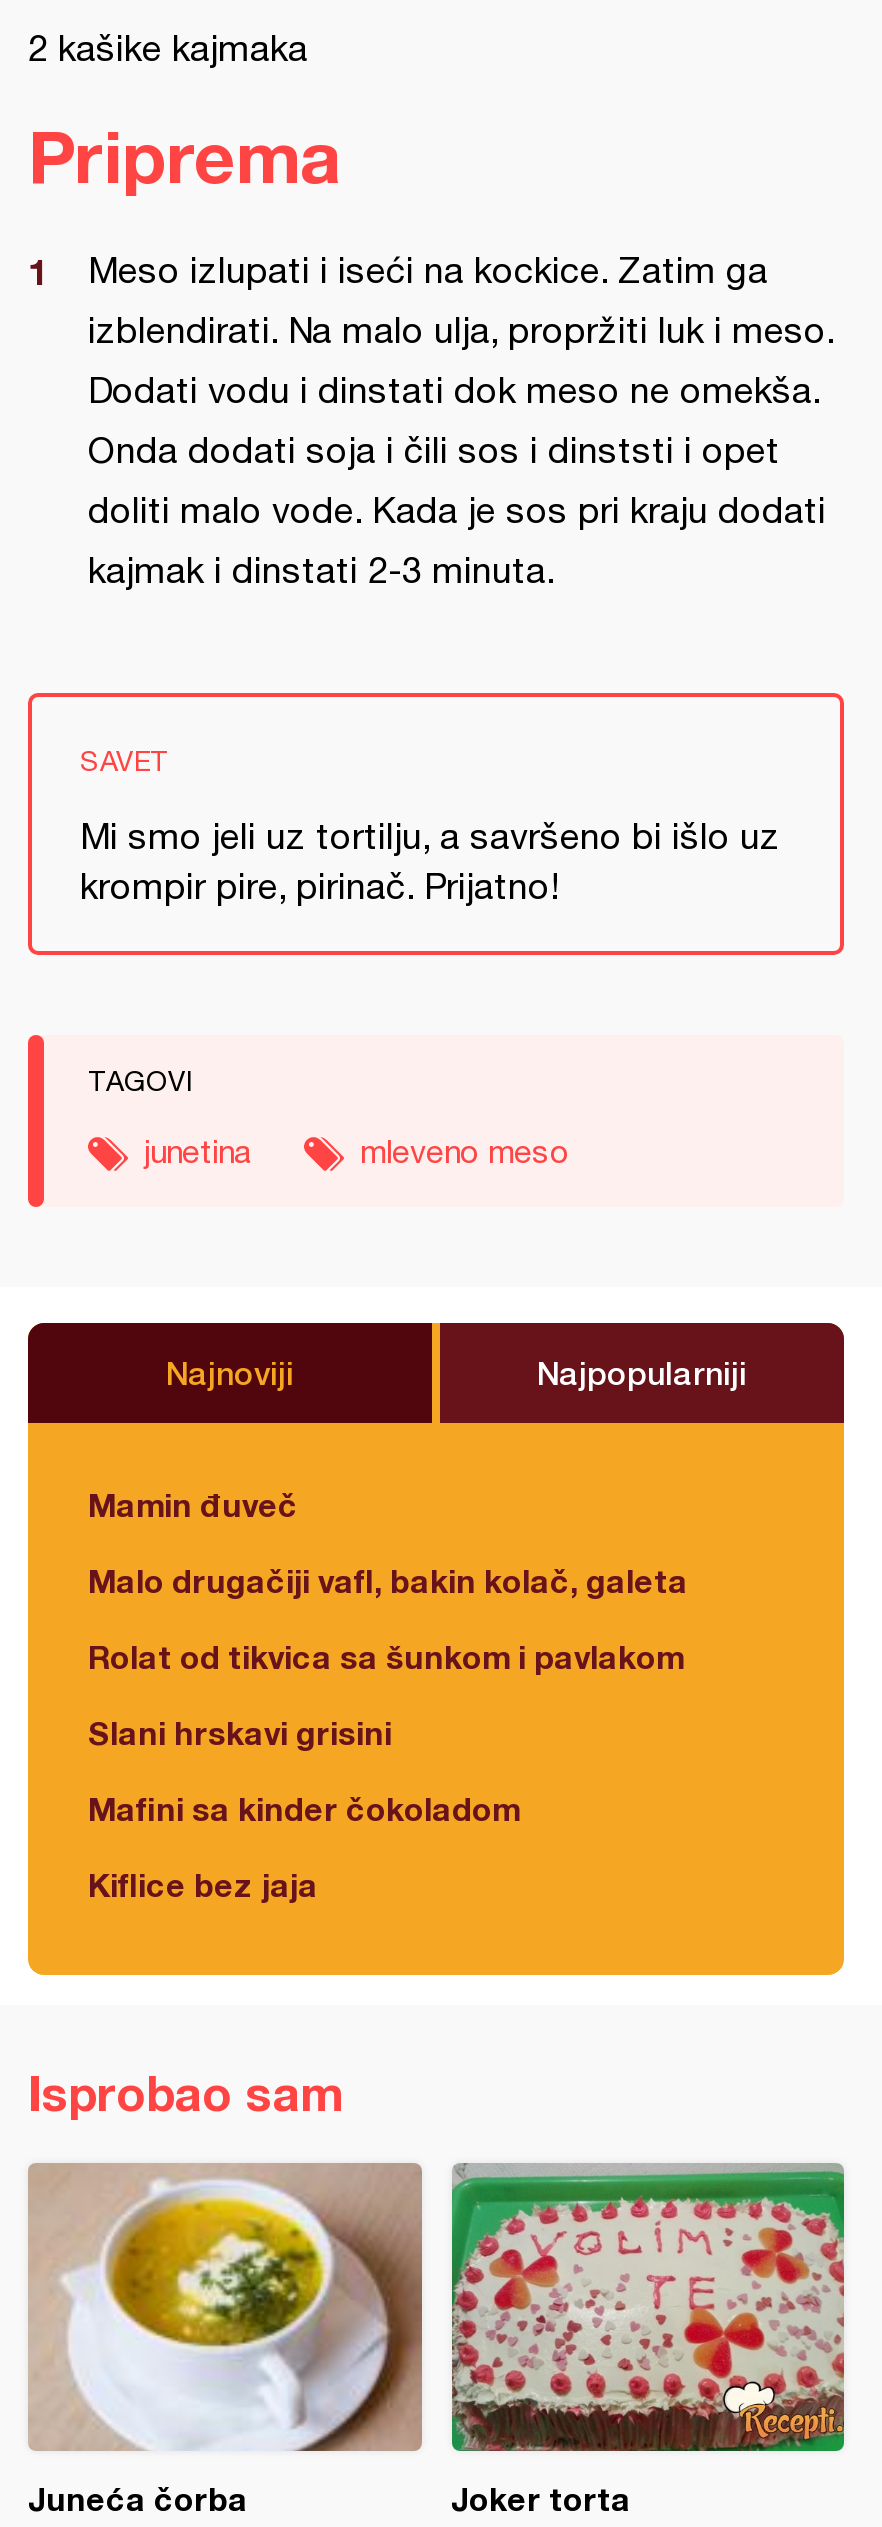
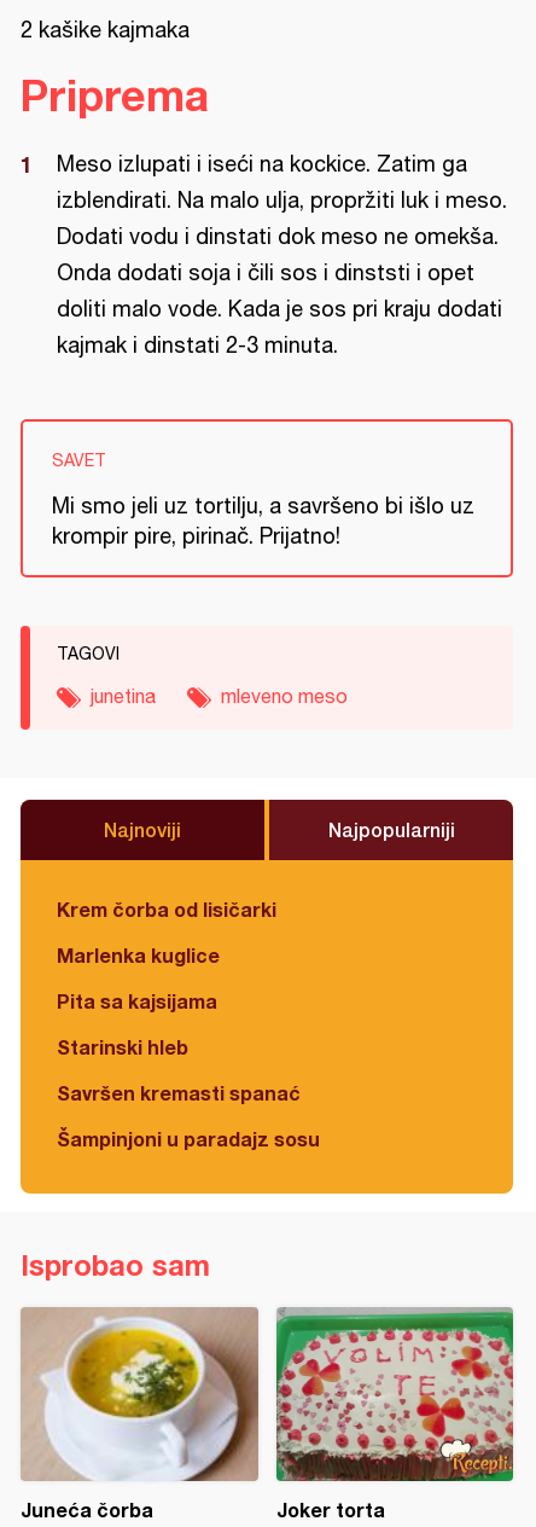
- Mamin đuveč
+ Krem čorba od lisičarki

- Malo drugačiji vafl, bakin kolač, galeta
+ Marlenka kuglice

- Rolat od tikvica sa šunkom i pavlakom
+ Pita sa kajsijama

- Slani hrskavi grisini
+ Starinski hleb

- Mafini sa kinder čokoladom
+ Savršen kremasti spanać

- Kiflice bez jaja
+ Šampinjoni u paradajz sosu
